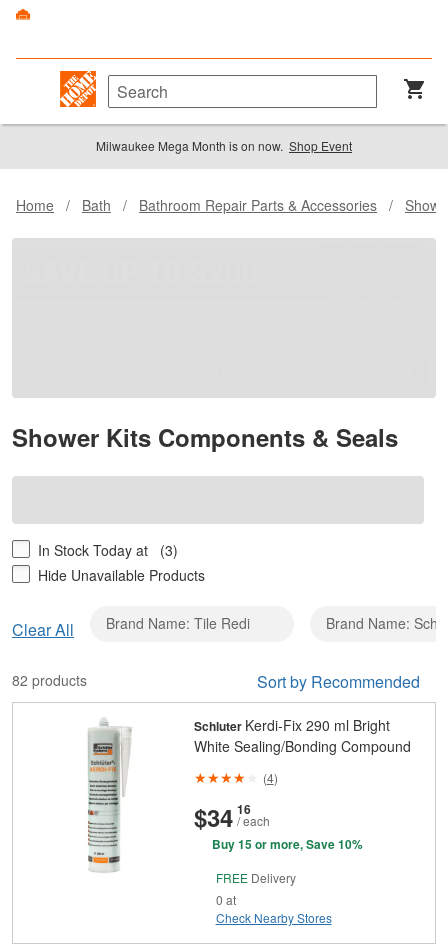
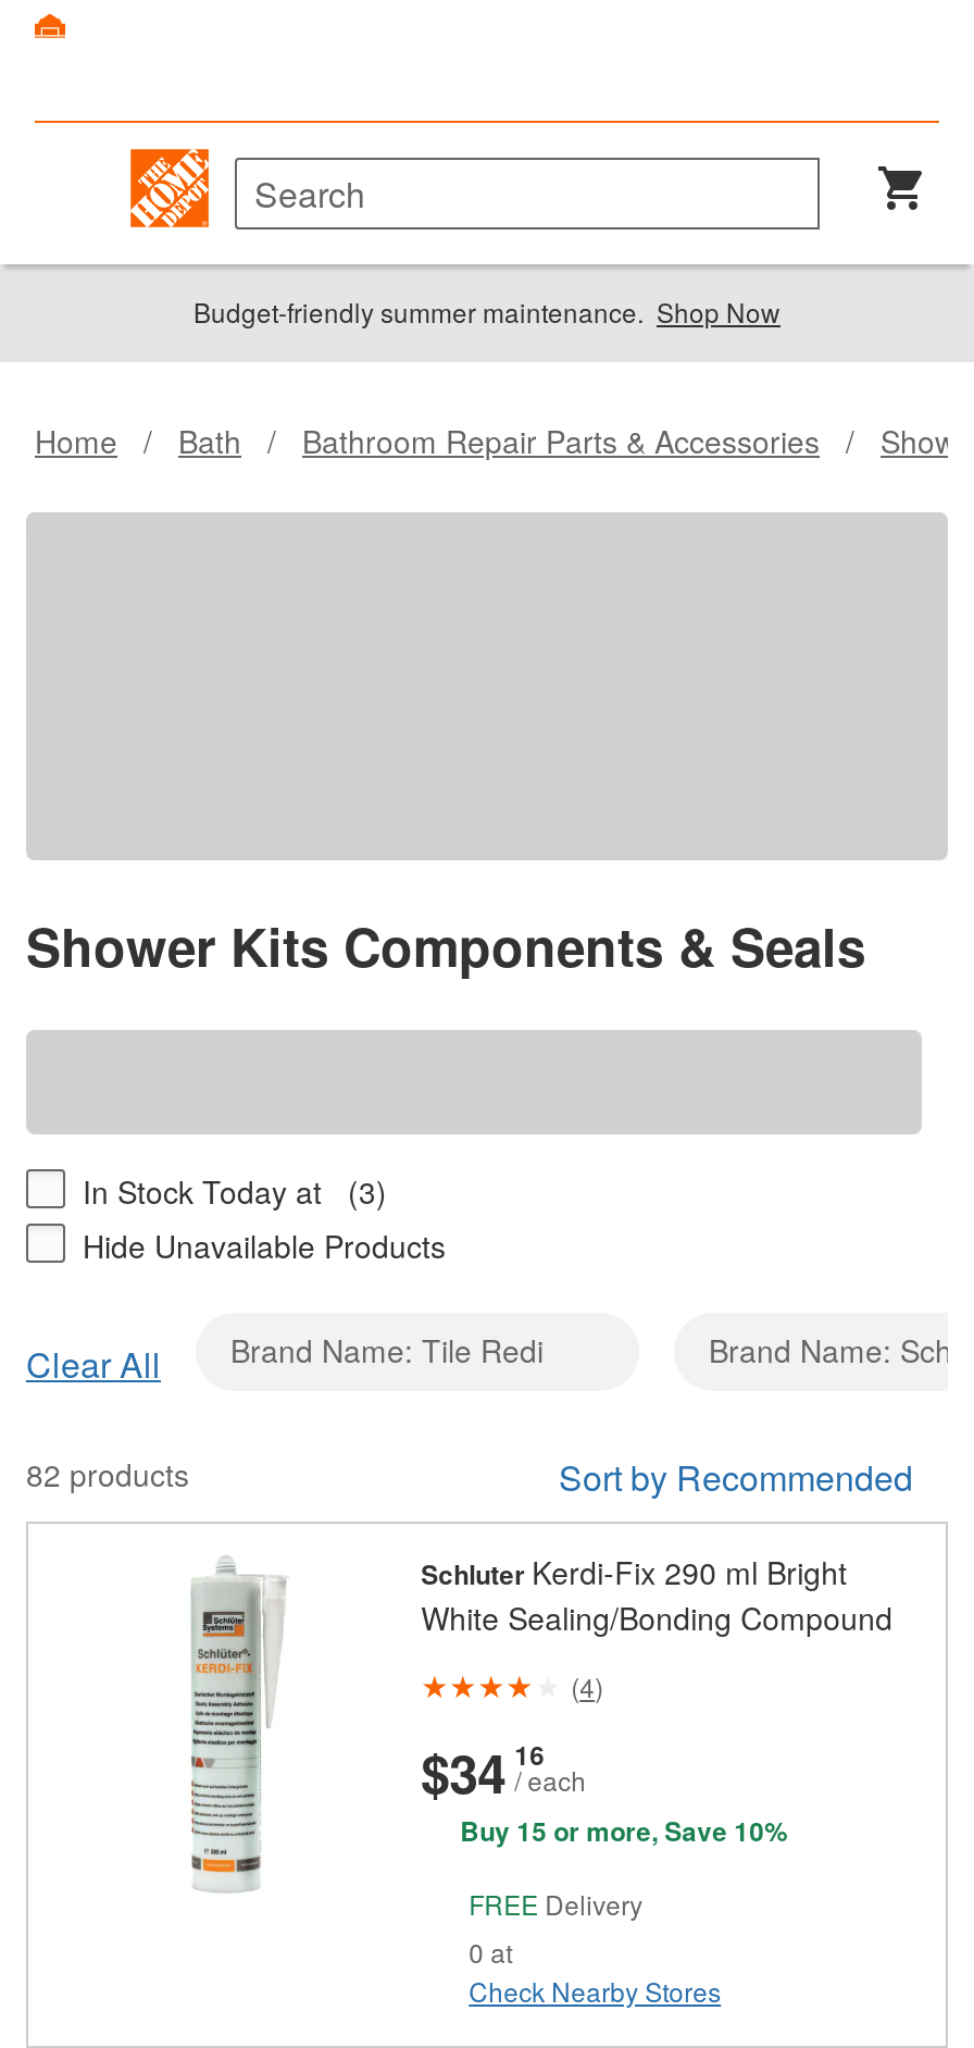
- Milwaukee Mega Month is on now. Shop Event
+ Budget-friendly summer maintenance. Shop Now
